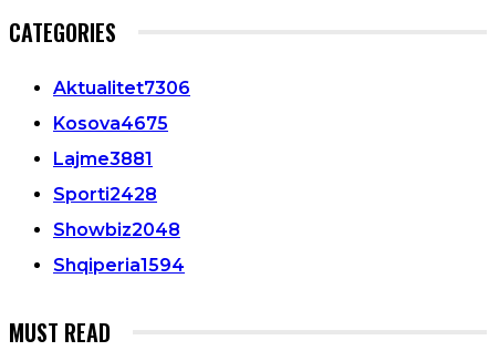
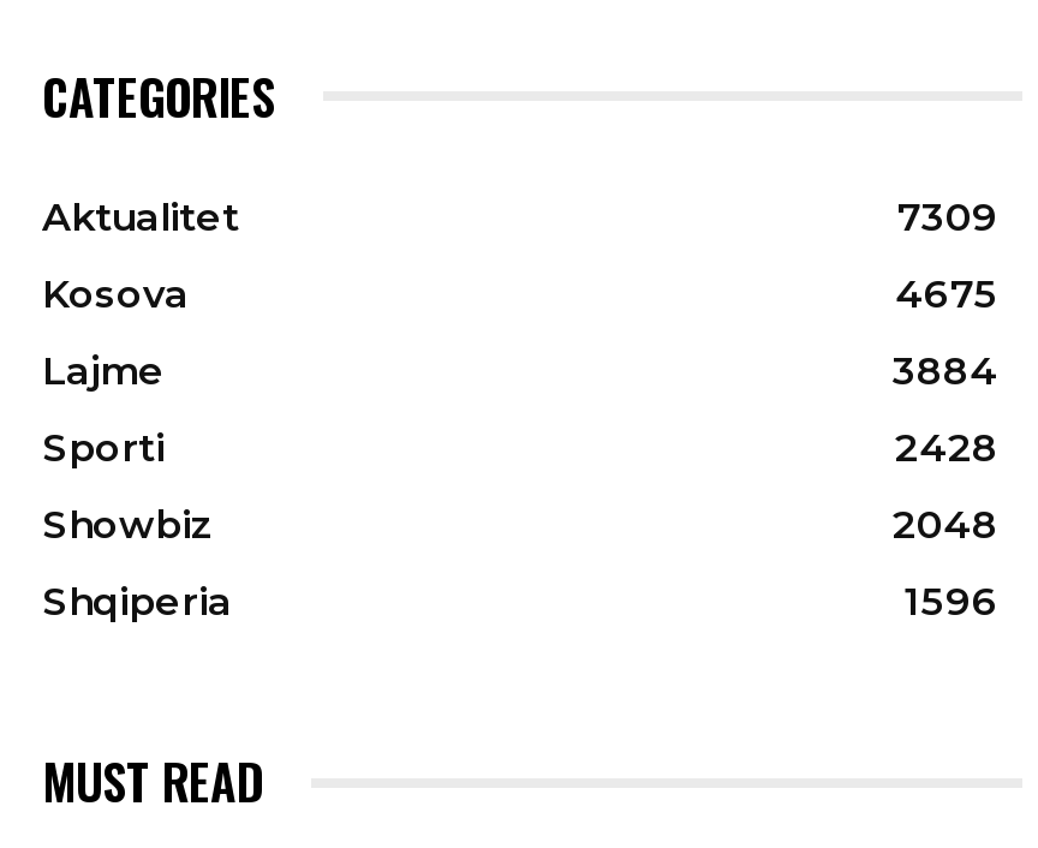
- Aktualitet7306
+ Aktualitet
+ 7309

- Lajme3881
+ Lajme
+ 3884

- Shqiperia1594
+ Shqiperia
+ 1596
